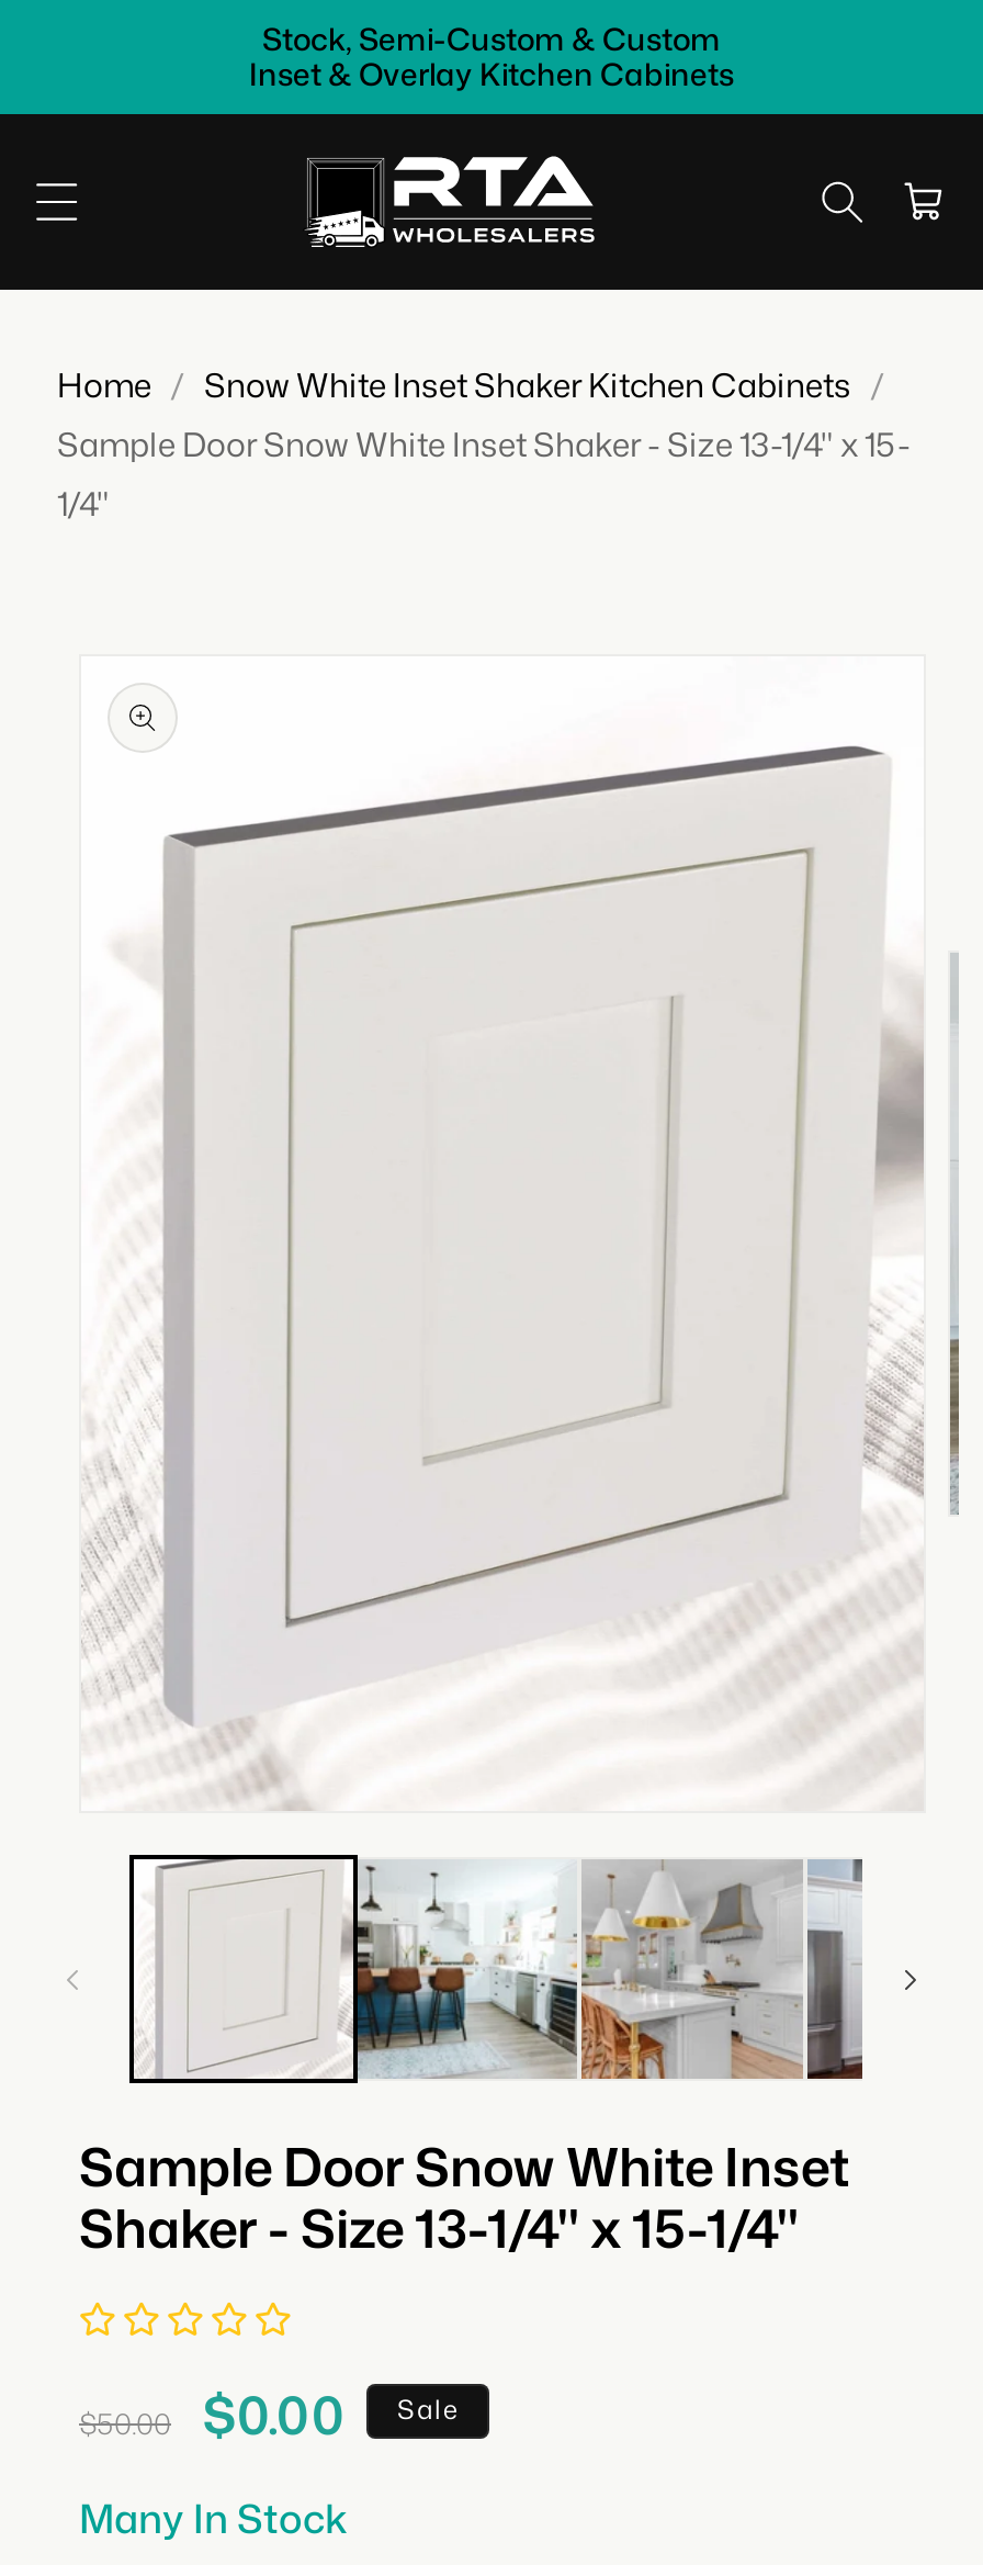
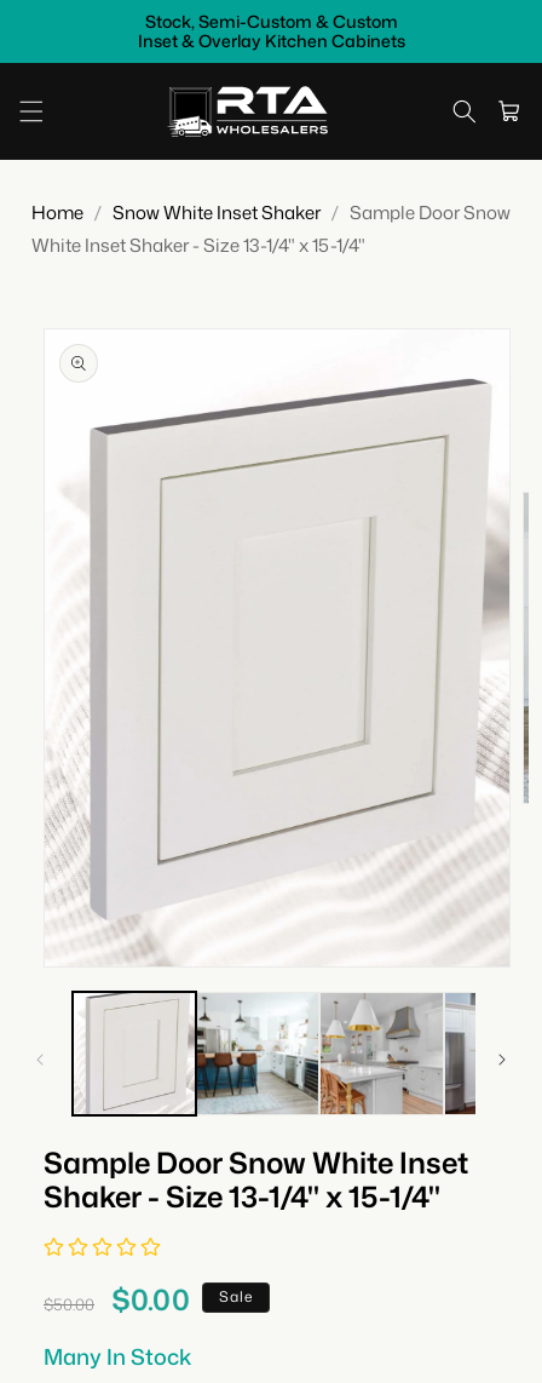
- Home / Snow White Inset Shaker Kitchen Cabinets /
- Sample Door Snow White Inset Shaker - Size 13-1/4" x 15-
- 1/4"
+ Home / Snow White Inset Shaker / Sample Door Snow
+ White Inset Shaker - Size 13-1/4" x 15-1/4"
